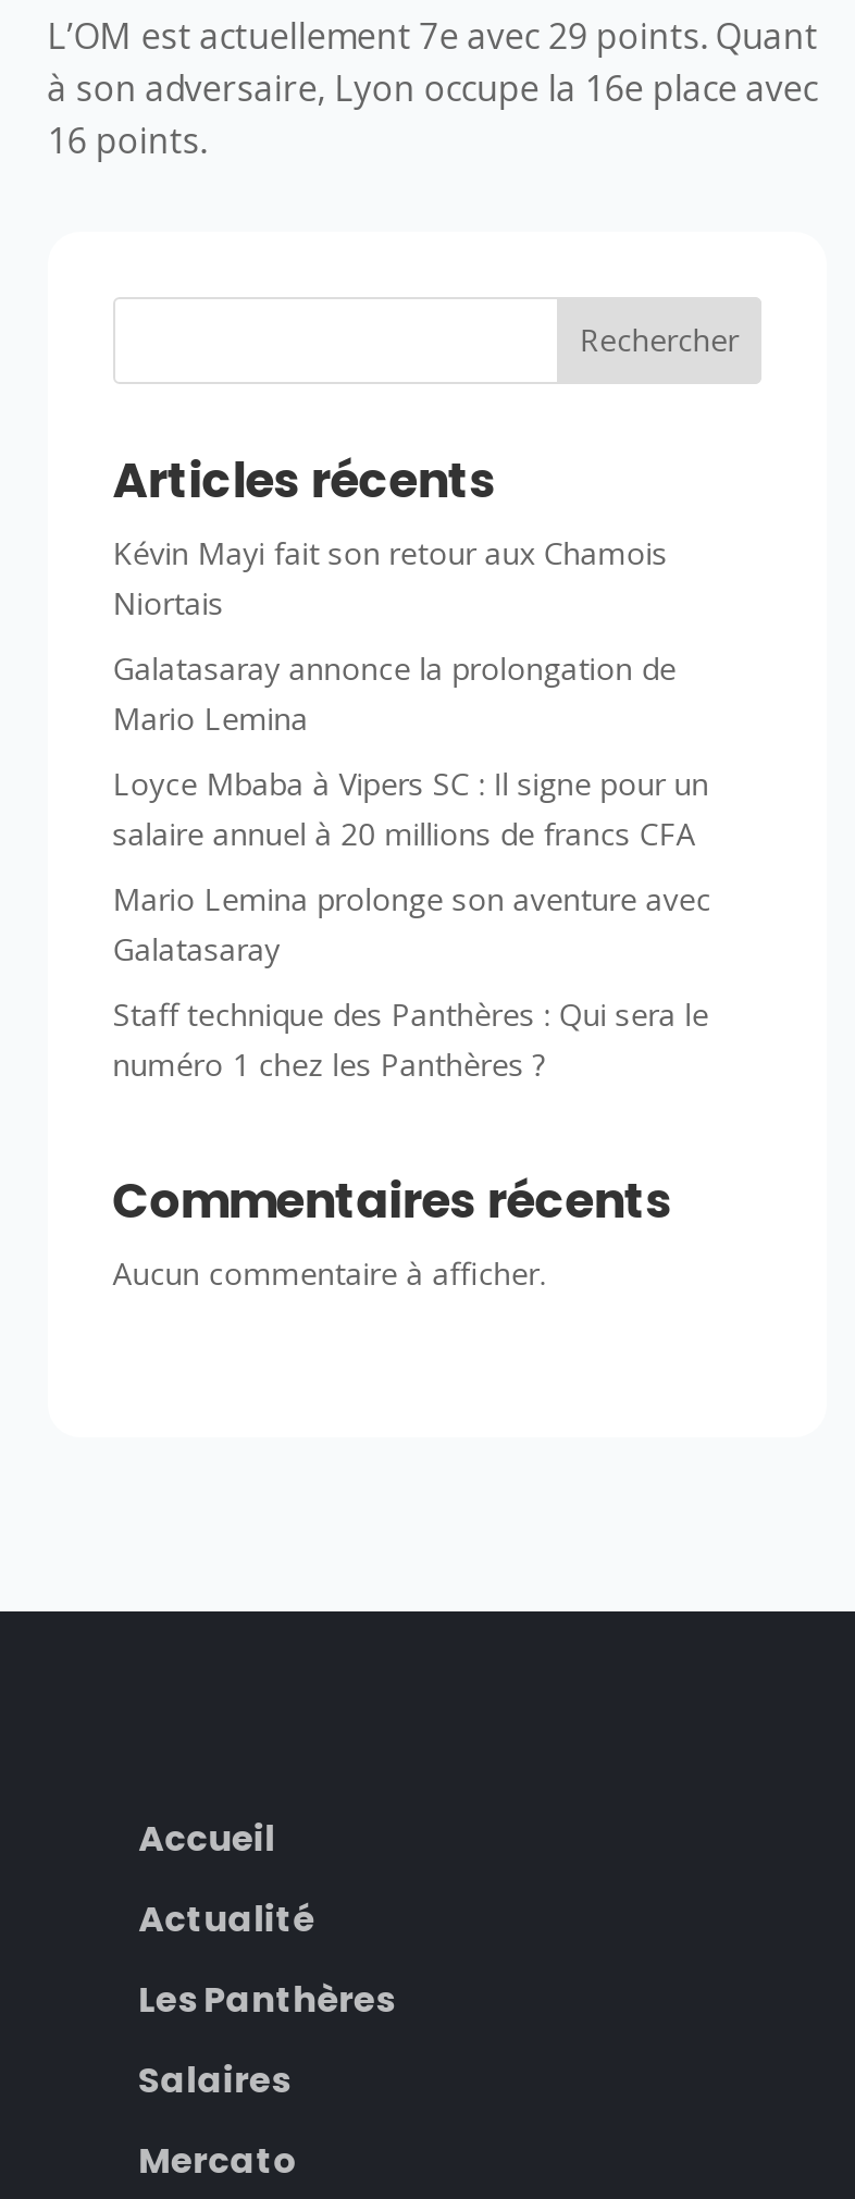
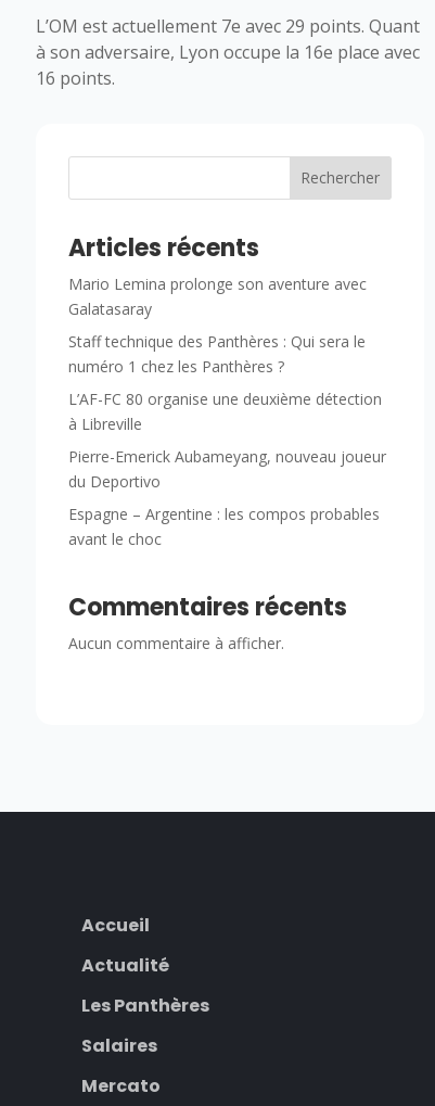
- Kévin Mayi fait son retour aux Chamois
- Niortais
- Galatasaray annonce la prolongation de
- Mario Lemina
- Loyce Mbaba à Vipers SC : Il signe pour un
- salaire annuel à 20 millions de francs CFA

moved up: Mario Lemina prolonge son aventure avec | Galatasaray | Staff technique des Panthères : Qui sera le | numéro 1 chez les Panthères ?

+ L’AF-FC 80 organise une deuxième détection
+ à Libreville
+ Pierre-Emerick Aubameyang, nouveau joueur
+ du Deportivo
+ Espagne – Argentine : les compos probables
+ avant le choc
